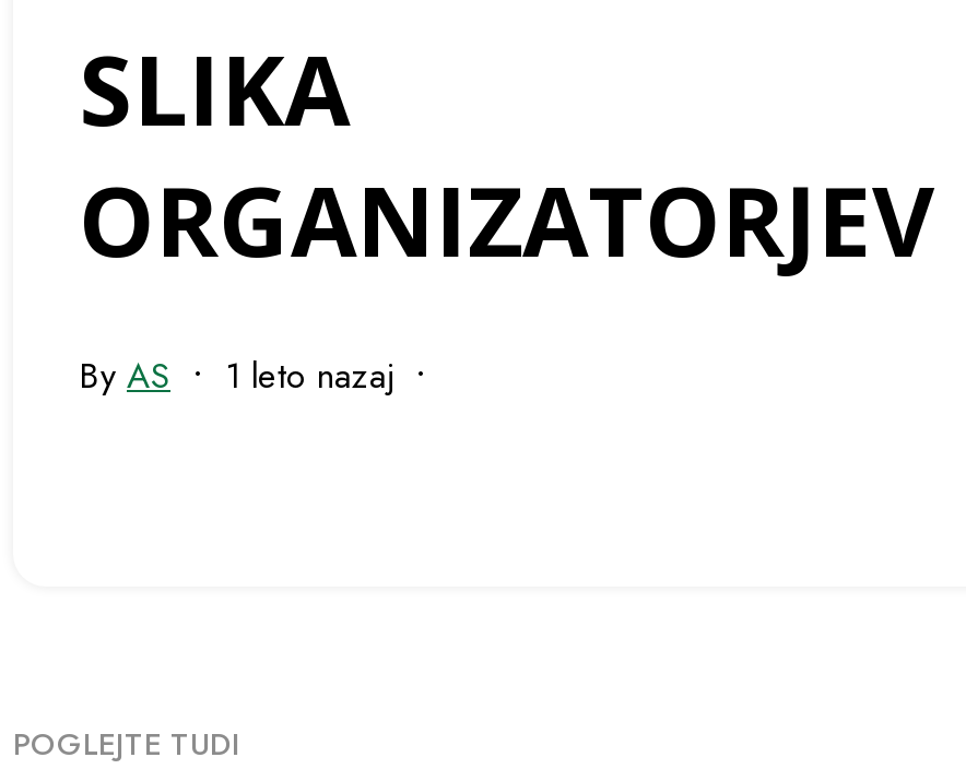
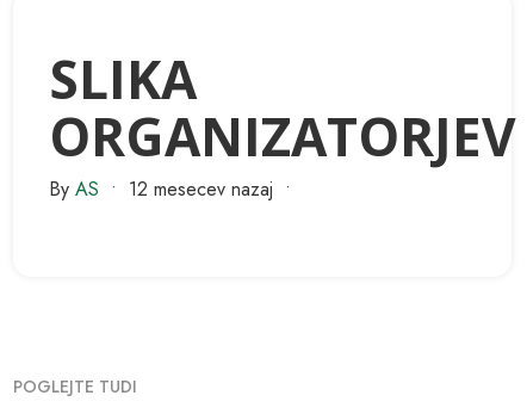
- By AS • 1 leto nazaj •
+ By AS • 12 mesecev nazaj •
